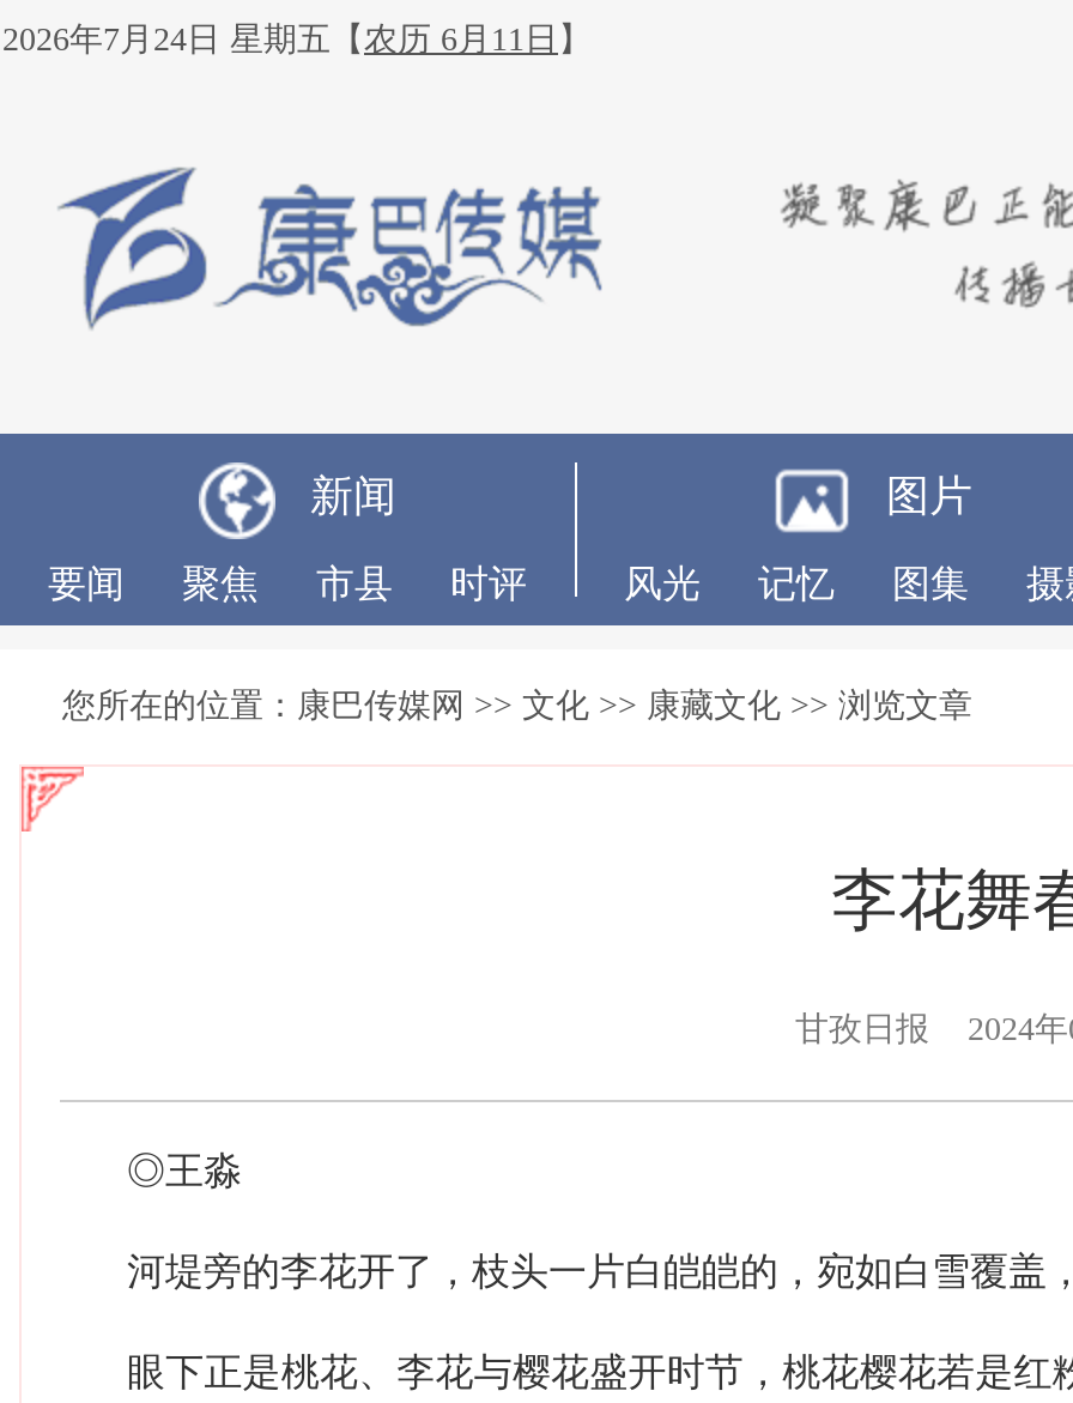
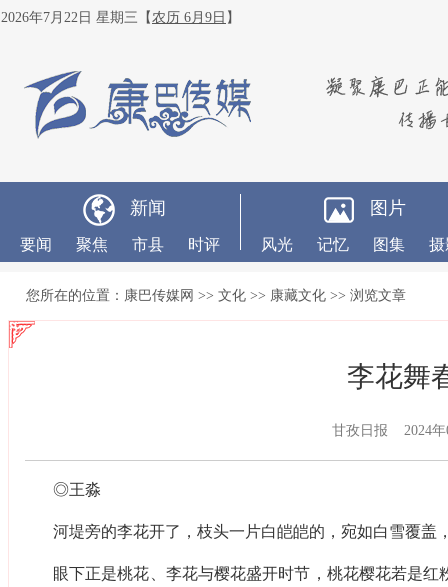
- 2026年7月24日 星期五【农历 6月11日】
+ 2026年7月22日 星期三【农历 6月9日】
